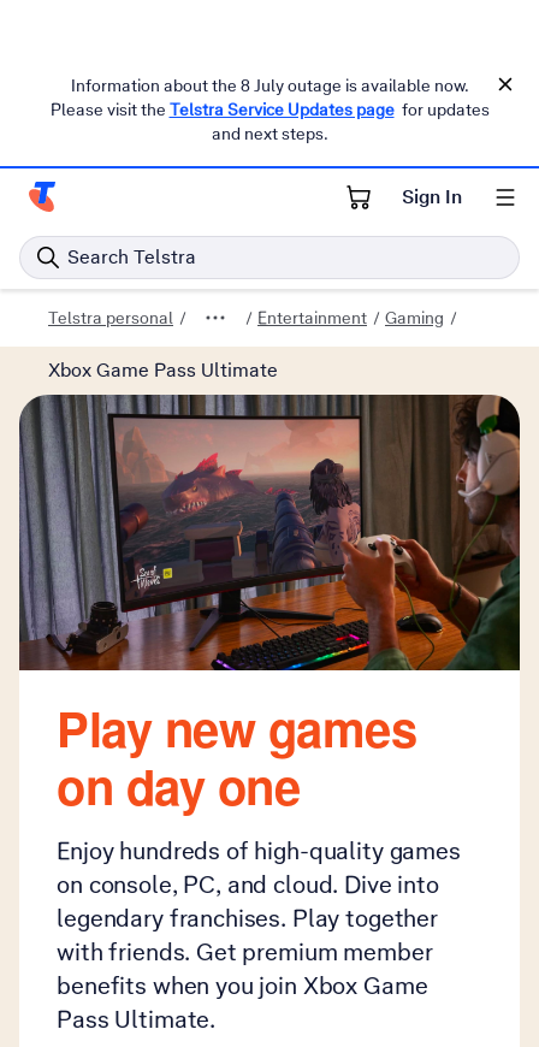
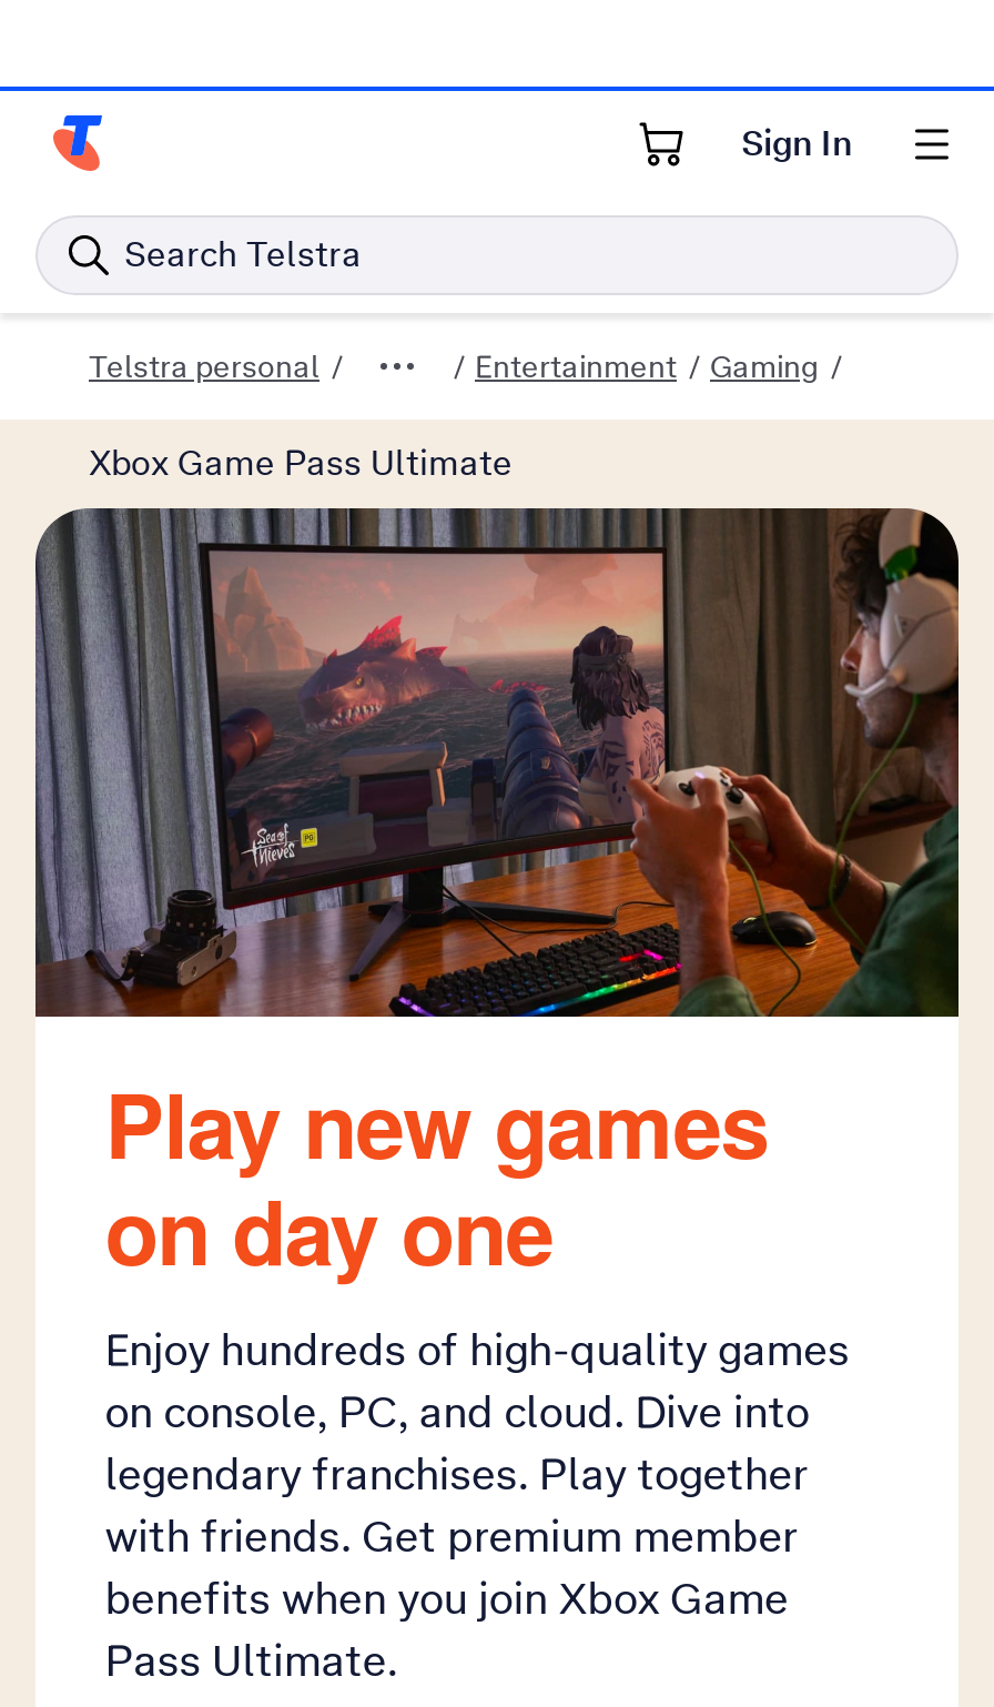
- Information about the 8 July outage is available now.
- Please visit the Telstra Service Updates page for updates
- and next steps.
